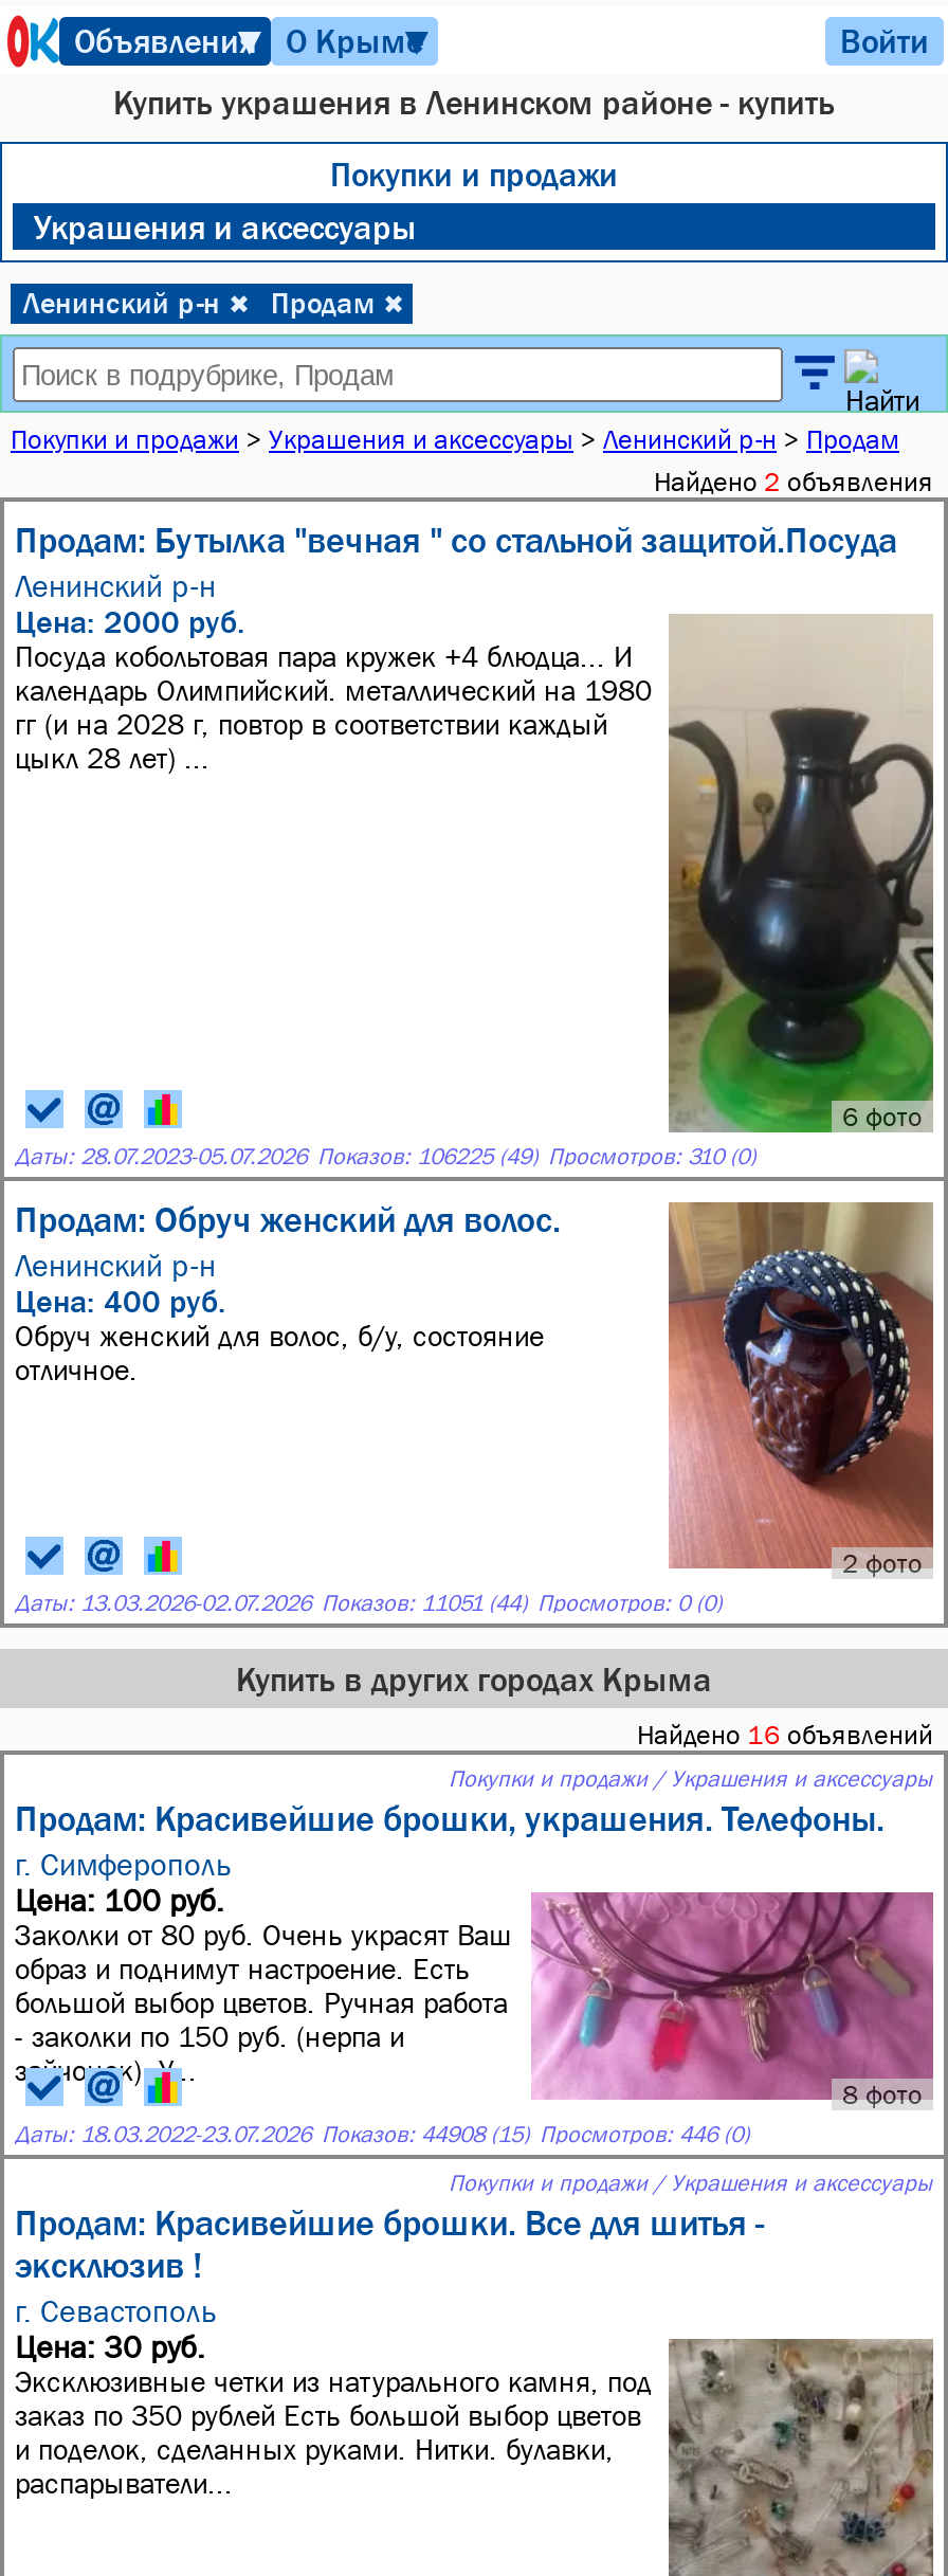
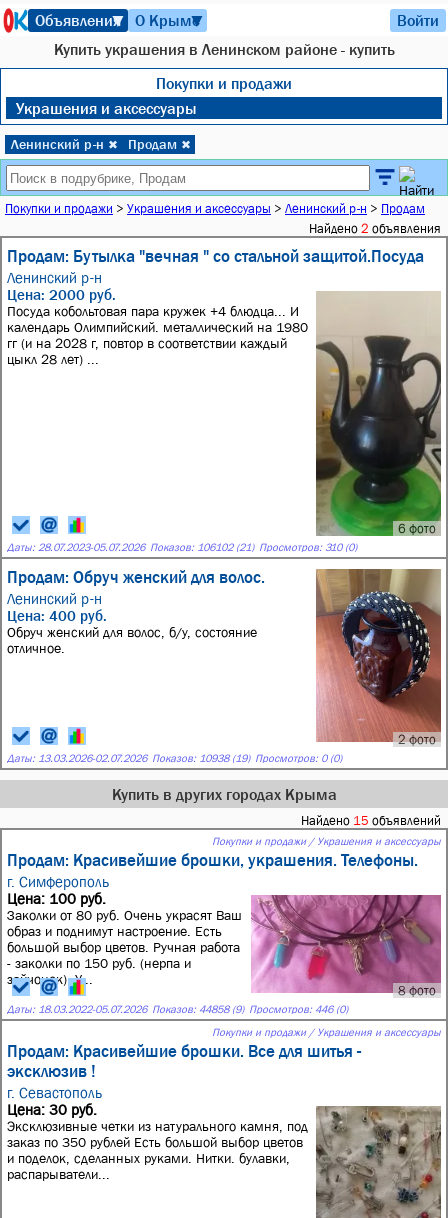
- Даты: 28.07.2023-05.07.2026 Показов: 106225 (49) Просмотров: 310 (0)
+ Даты: 28.07.2023-05.07.2026 Показов: 106102 (21) Просмотров: 310 (0)

- Даты: 13.03.2026-02.07.2026 Показов: 11051 (44) Просмотров: 0 (0)
+ Даты: 13.03.2026-02.07.2026 Показов: 10938 (19) Просмотров: 0 (0)

- Найдено 16 объявлений
+ Найдено 15 объявлений

- Даты: 18.03.2022-23.07.2026 Показов: 44908 (15) Просмотров: 446 (0)
+ Даты: 18.03.2022-05.07.2026 Показов: 44858 (9) Просмотров: 446 (0)
